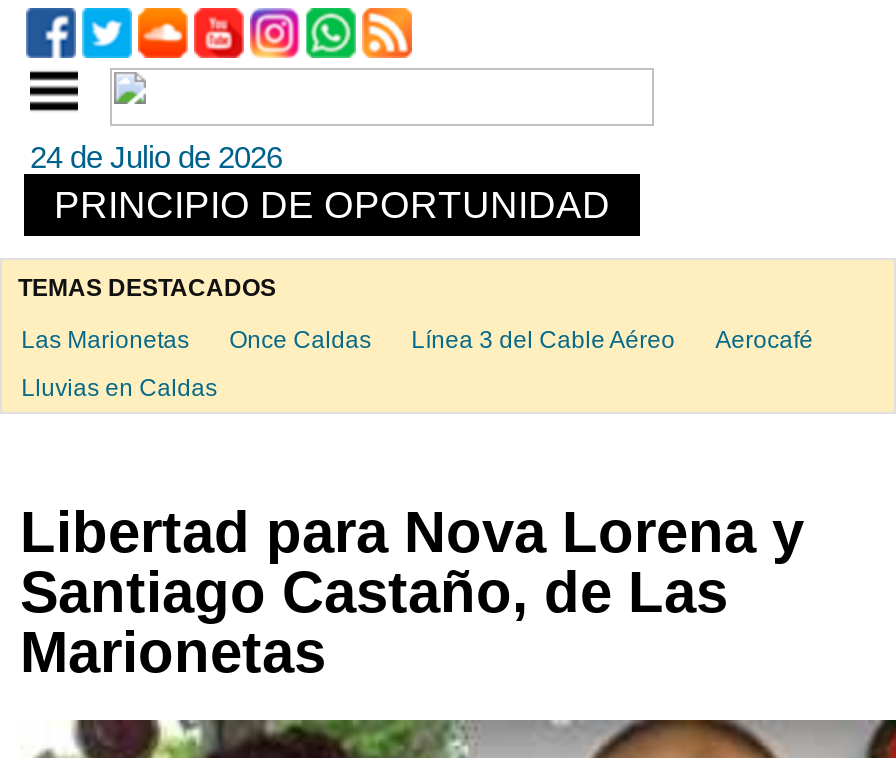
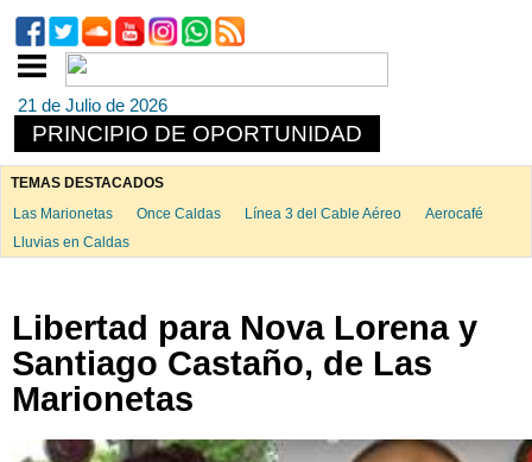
- 24 de Julio de 2026
+ 21 de Julio de 2026
